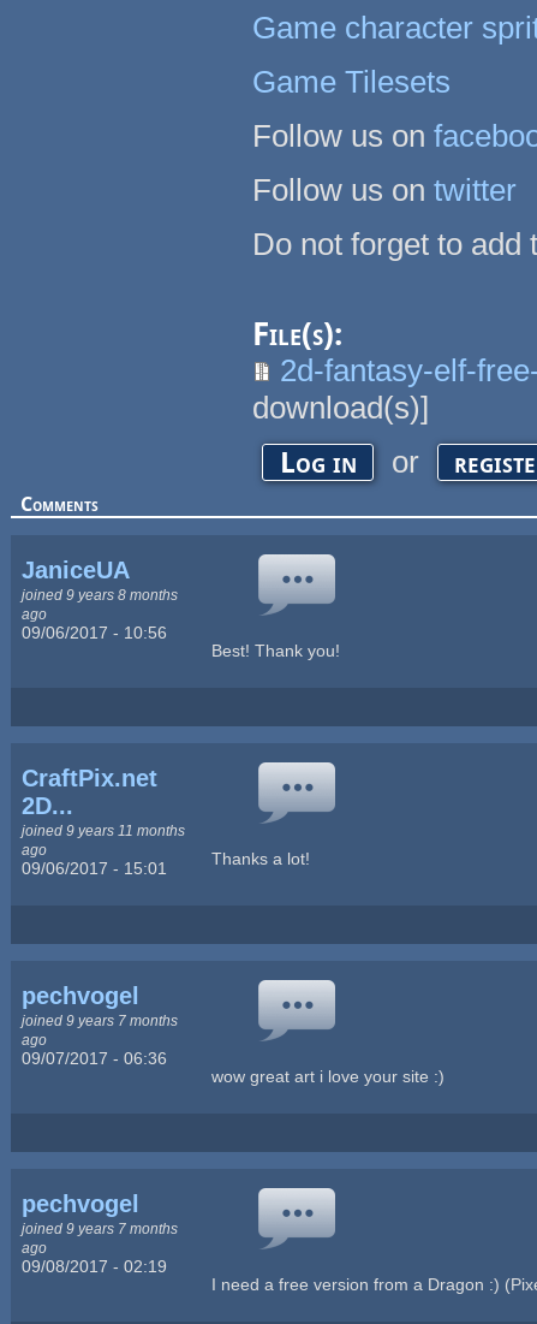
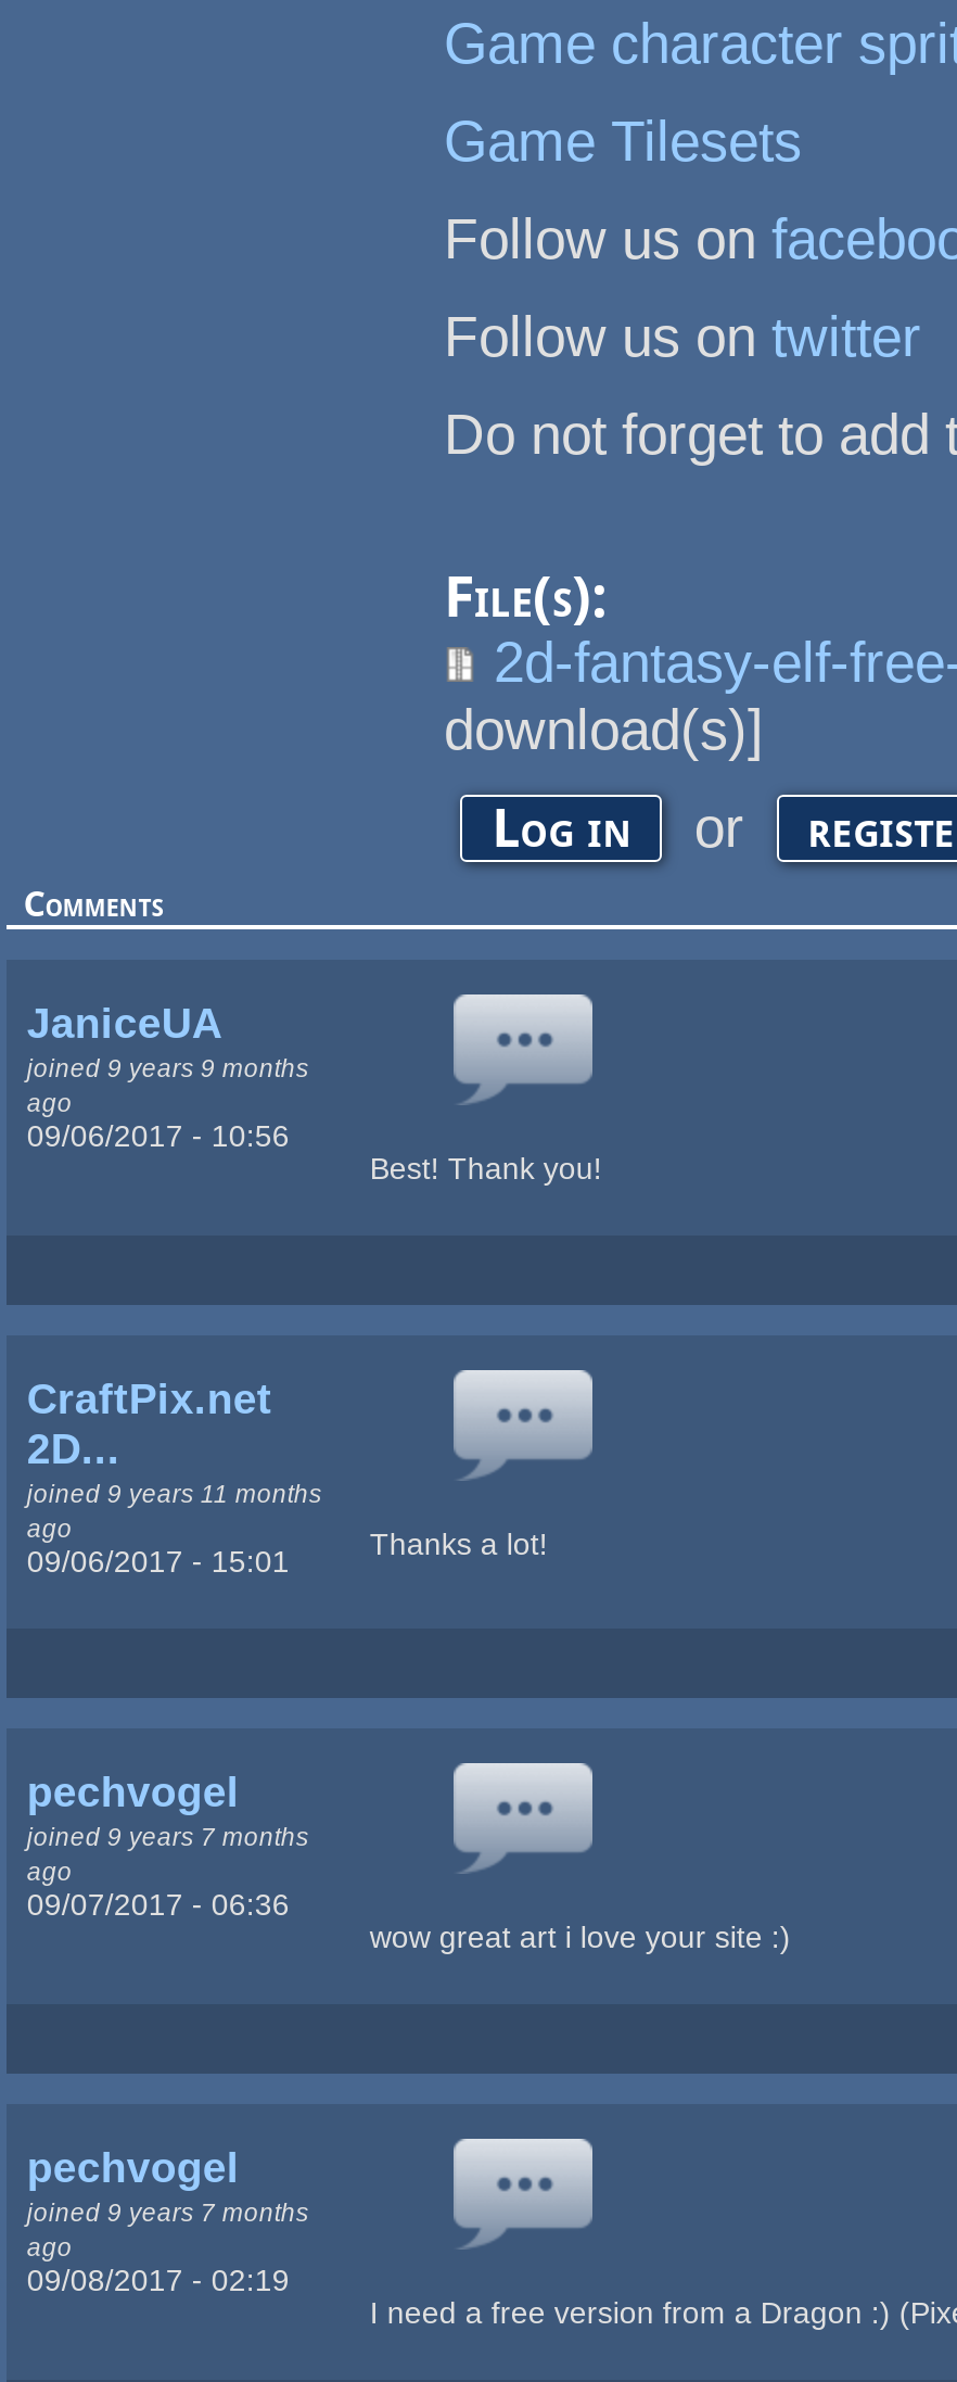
- joined 9 years 8 months
+ joined 9 years 9 months
